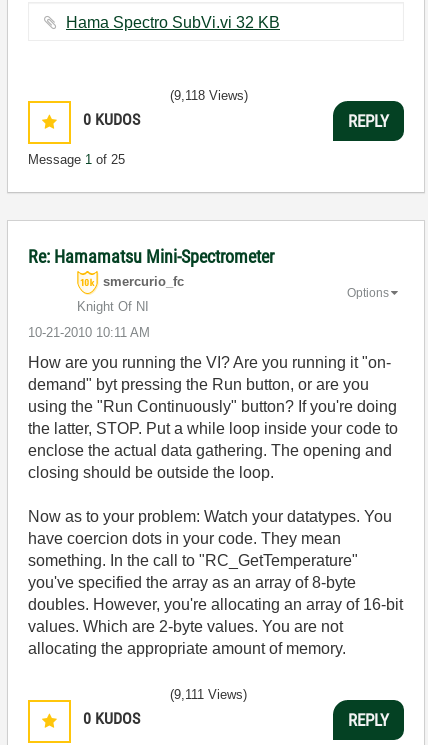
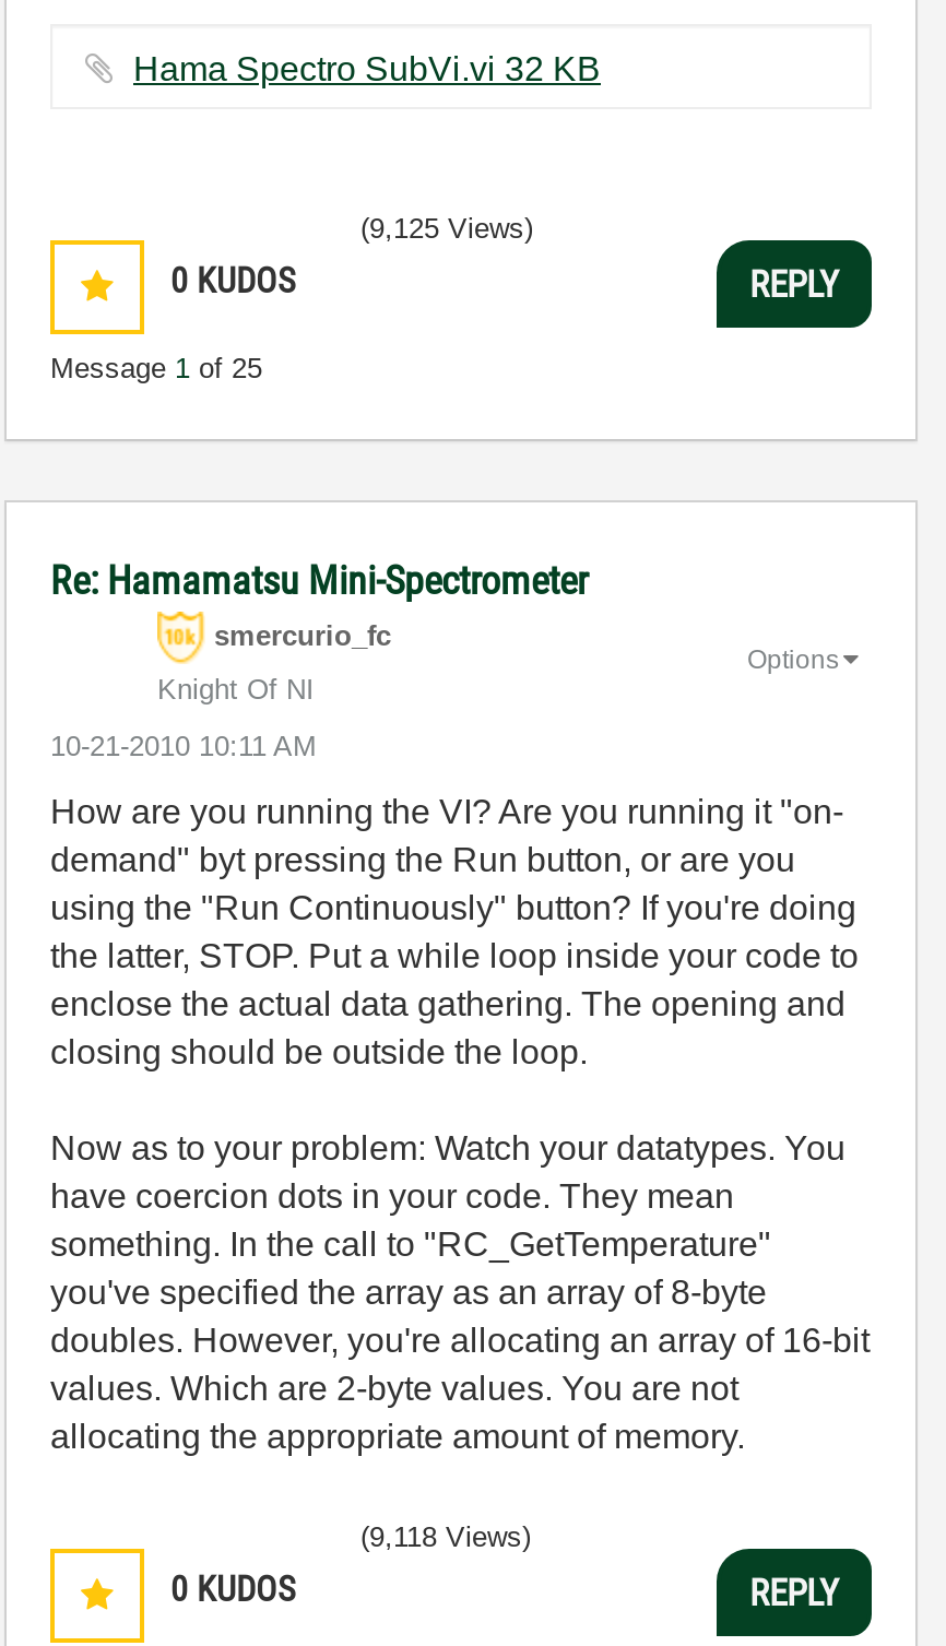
- (9,118 Views)
+ (9,125 Views)

- (9,111 Views)
+ (9,118 Views)
